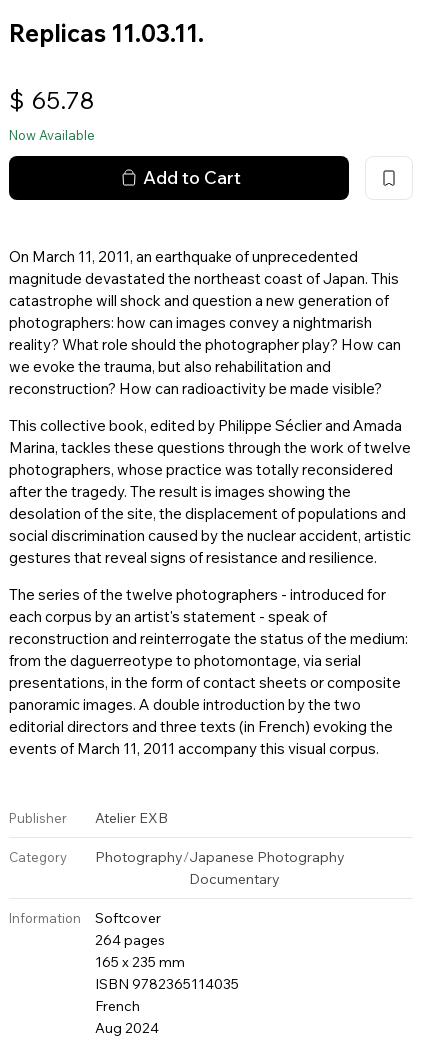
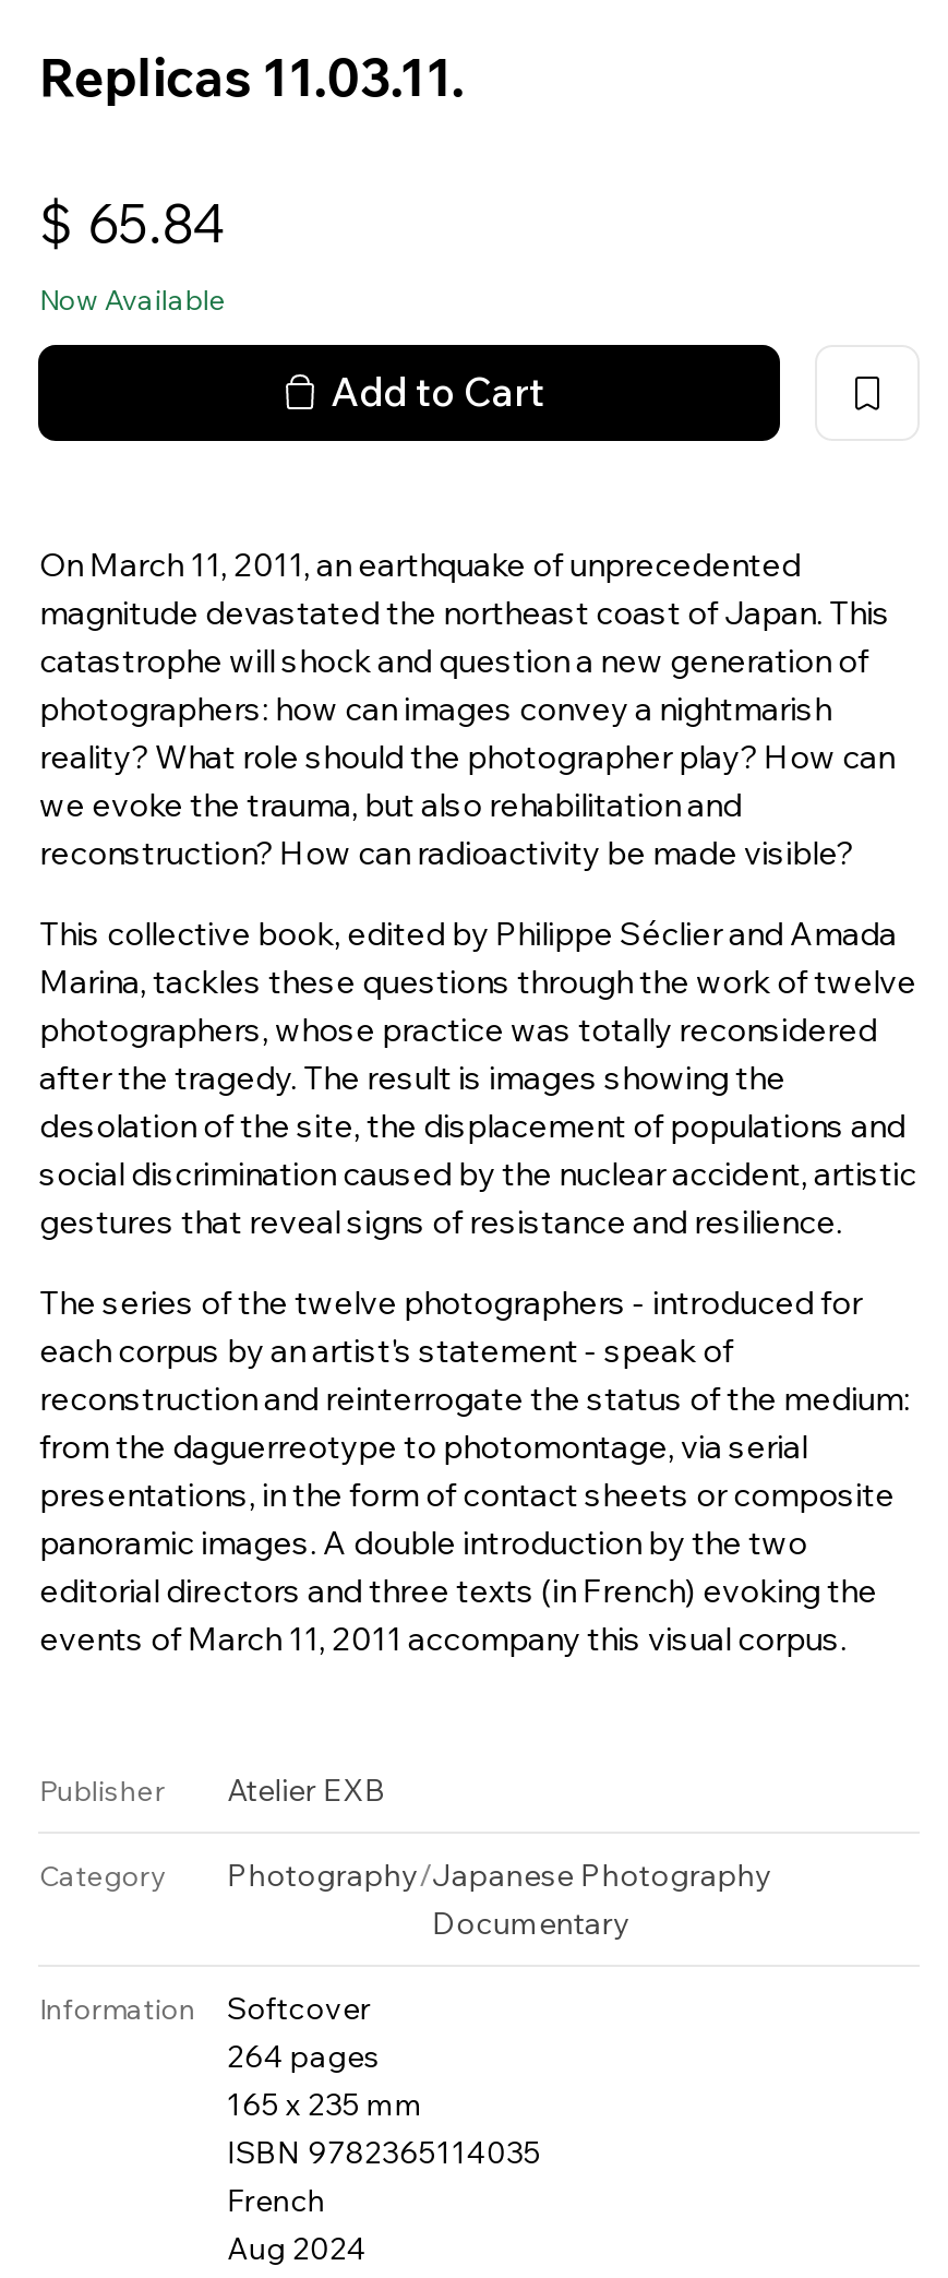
- $ 65.78
+ $ 65.84
